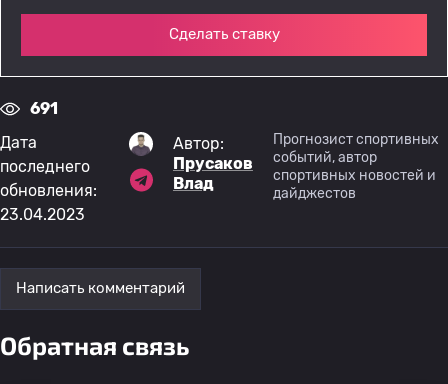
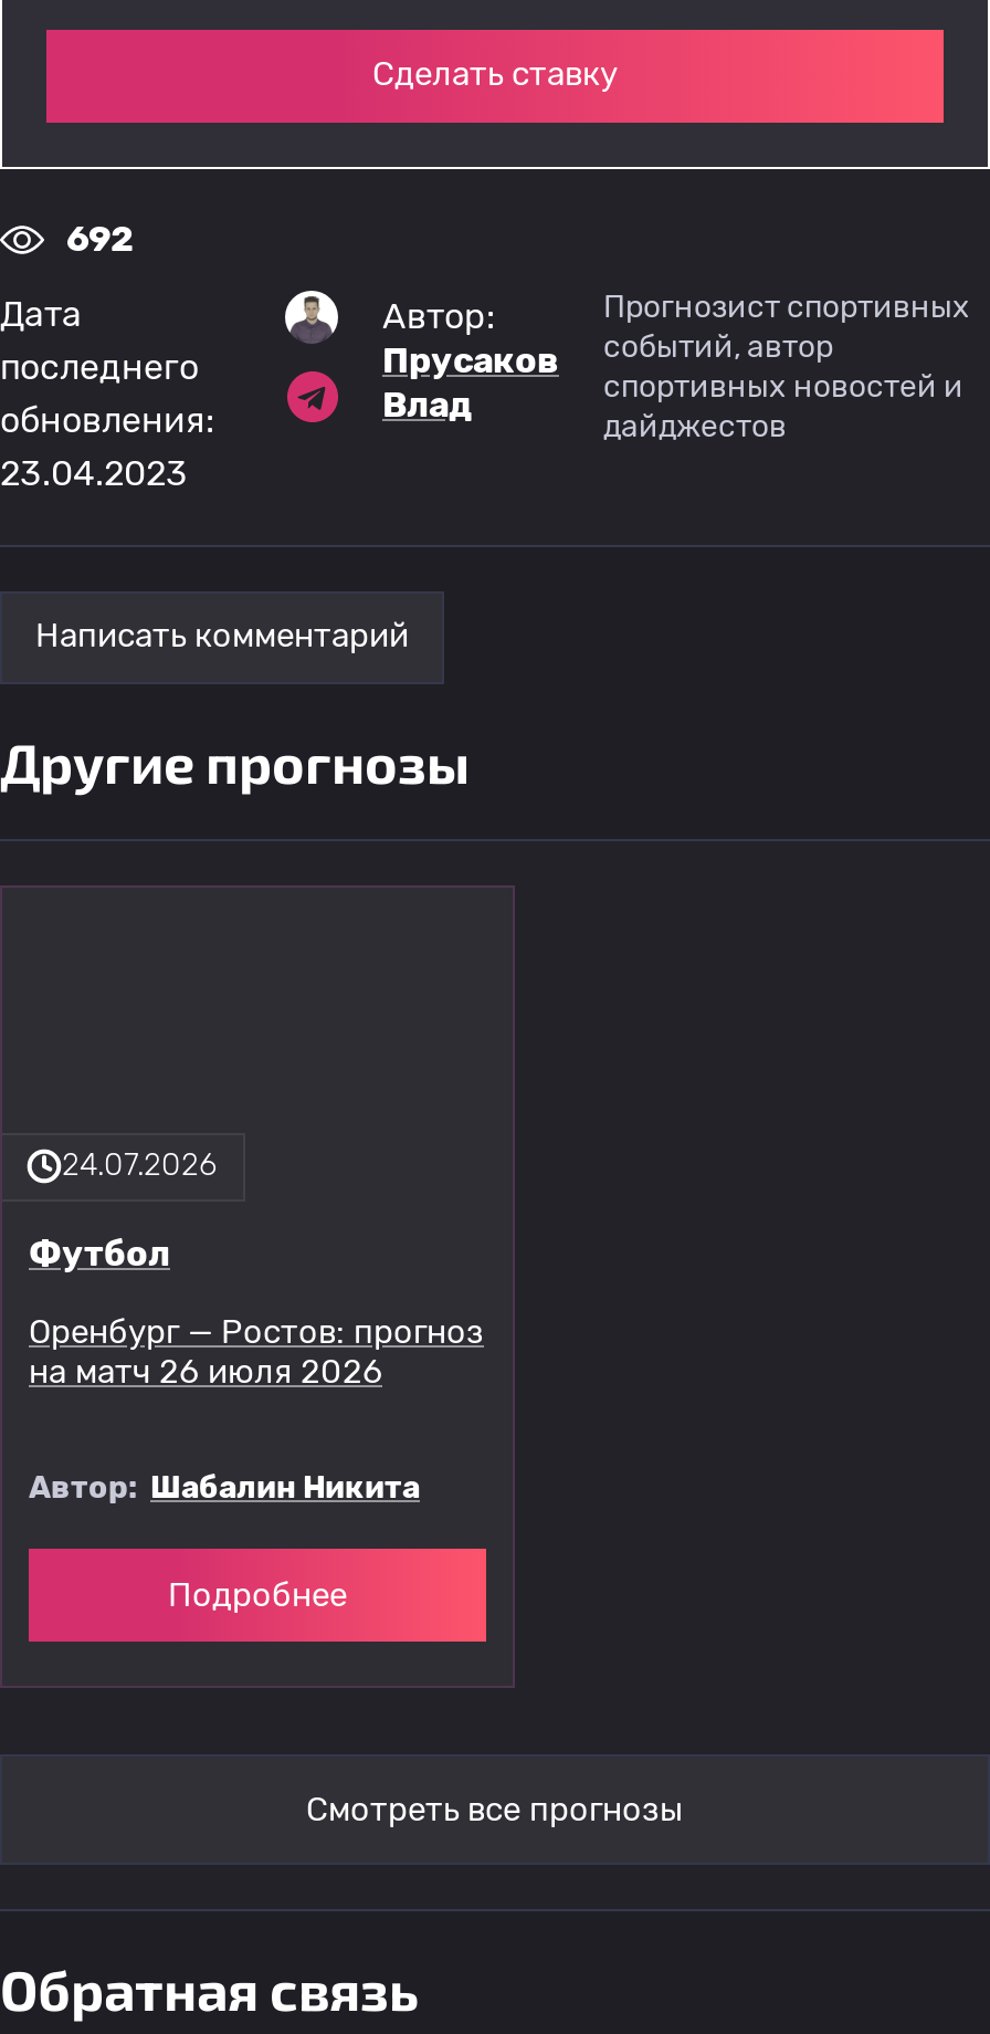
- 691
+ 692

+ Другие прогнозы

+ 24.07.2026
+ Футбол
+ Оренбург — Ростов: прогноз
+ на матч 26 июля 2026
+ Автор: Шабалин Никита
+ Подробнее

+ Смотреть все прогнозы
